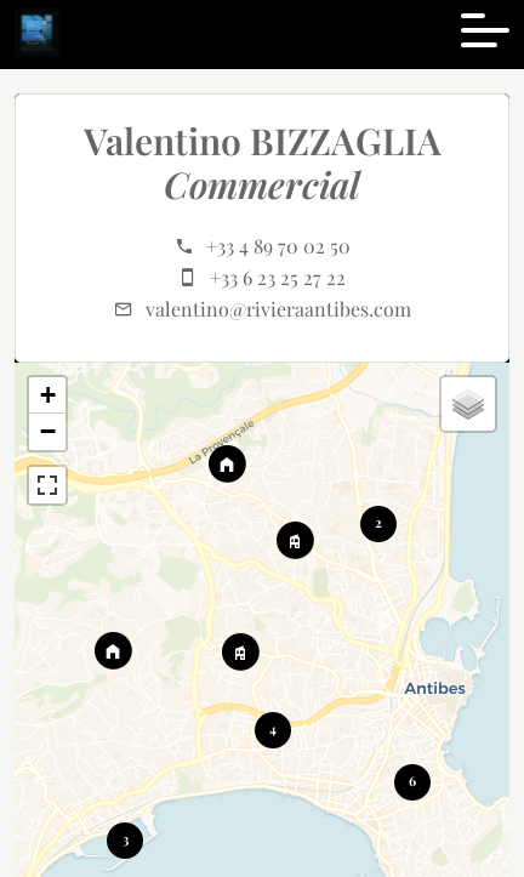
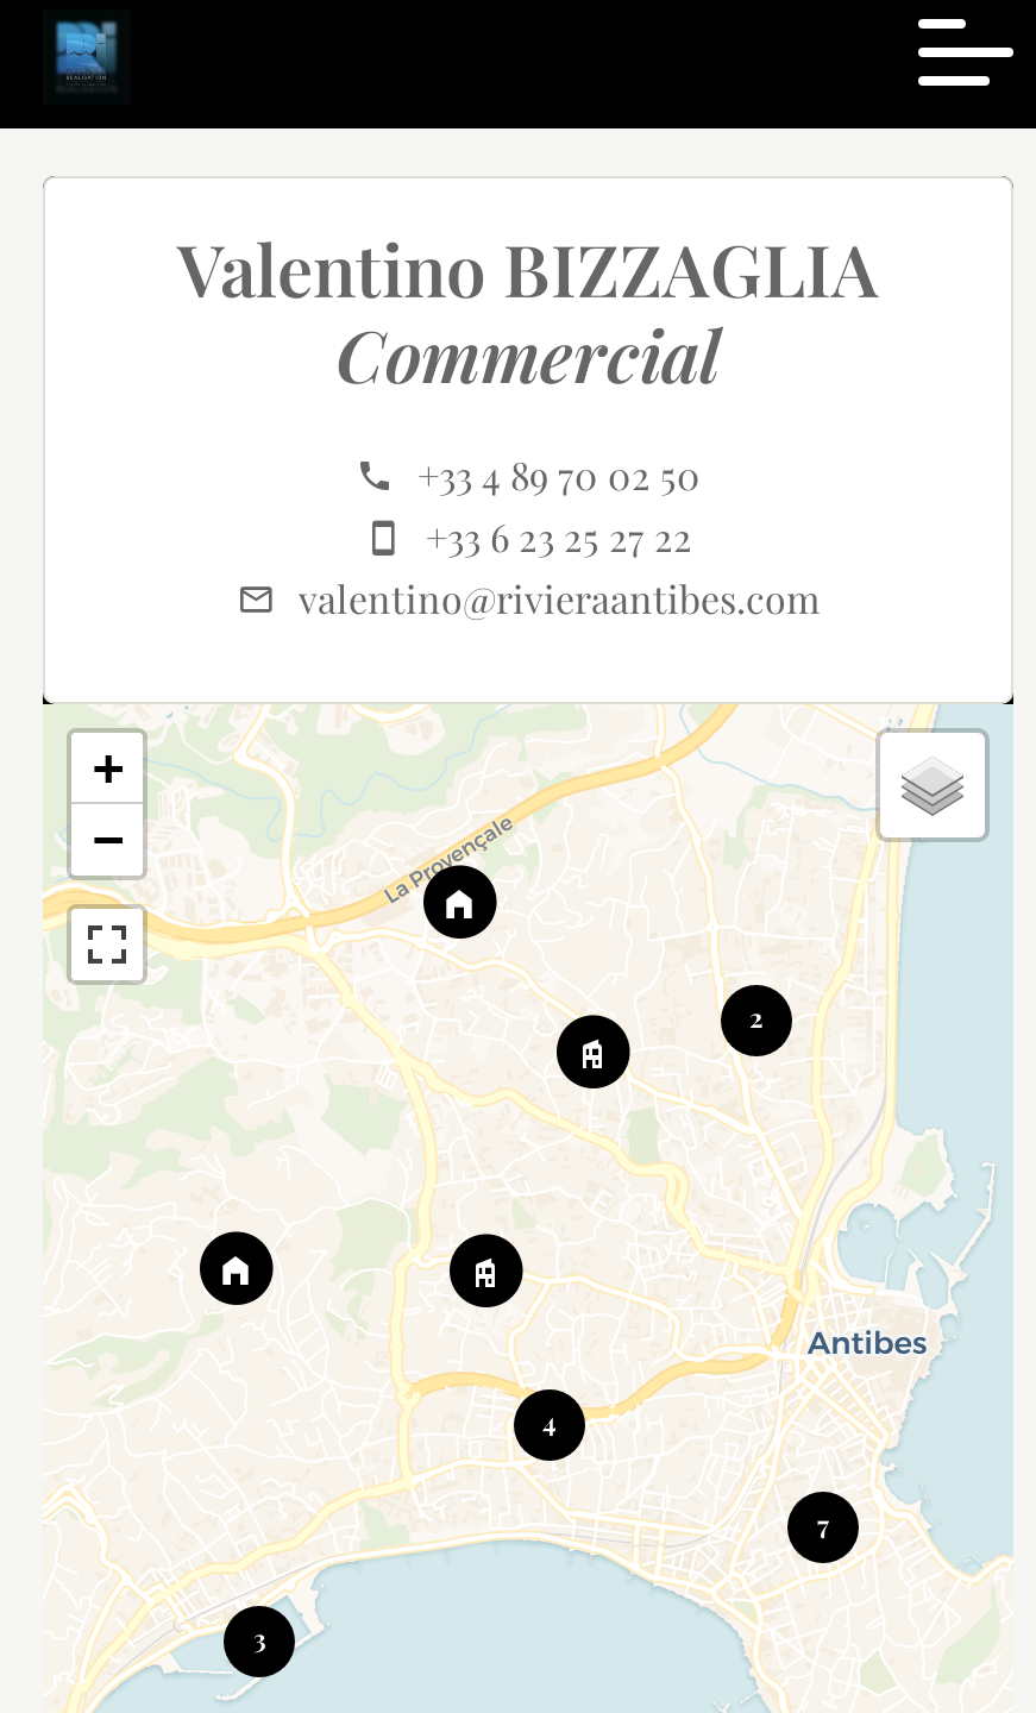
- 6
+ 7
